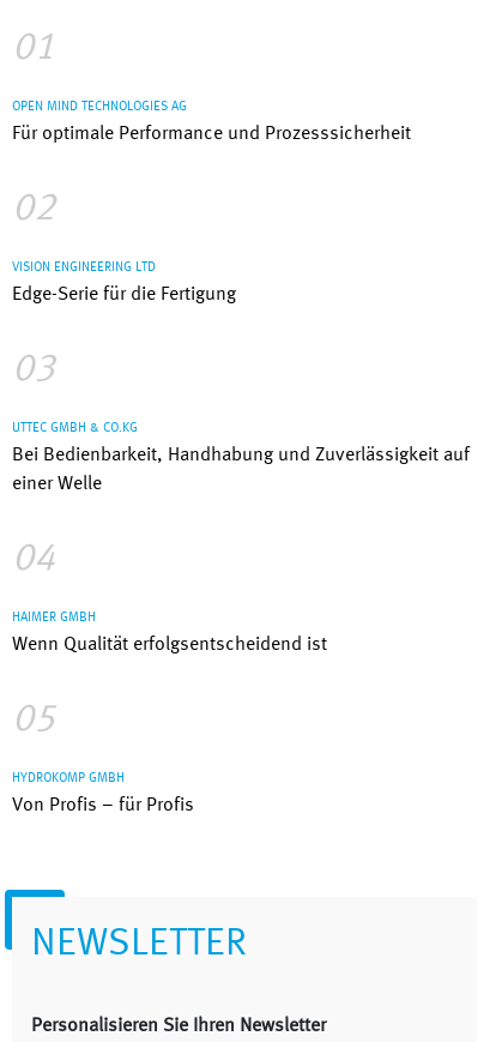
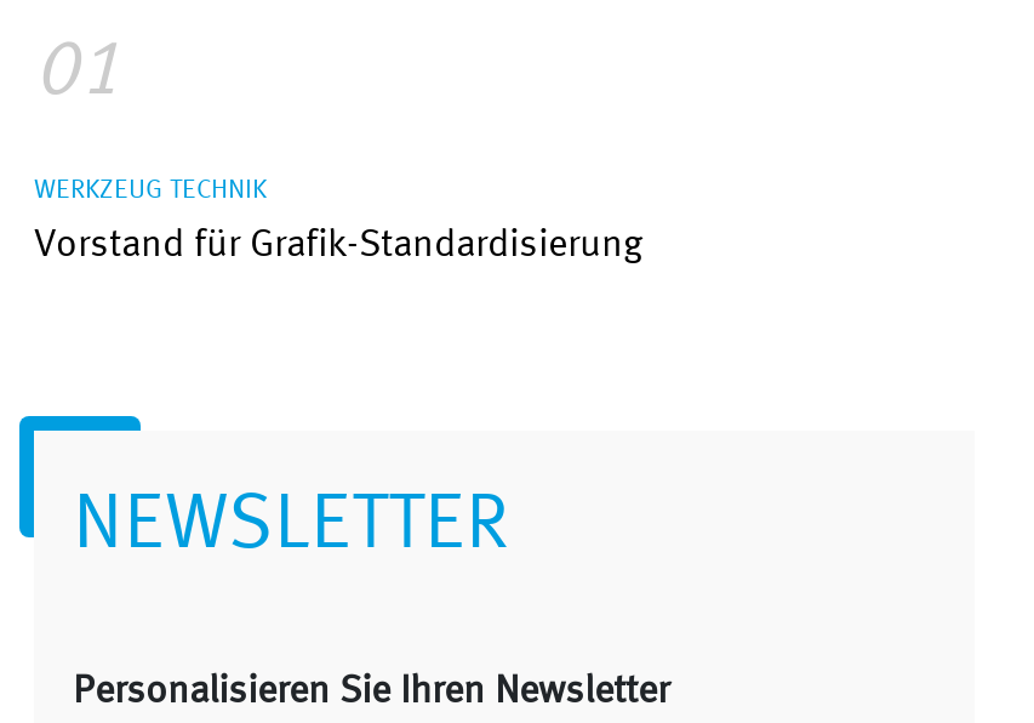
- OPEN MIND TECHNOLOGIES AG
- Für optimale Performance und Prozesssicherheit
- 02
- VISION ENGINEERING LTD
- Edge-Serie für die Fertigung
- 03
- UTTEC GMBH & CO.KG
- Bei Bedienbarkeit, Handhabung und Zuverlässigkeit auf
- einer Welle
- 04
- HAIMER GMBH
- Wenn Qualität erfolgsentscheidend ist
- 05
- HYDROKOMP GMBH
- Von Profis – für Profis
+ WERKZEUG TECHNIK
+ Vorstand für Grafik-Standardisierung
